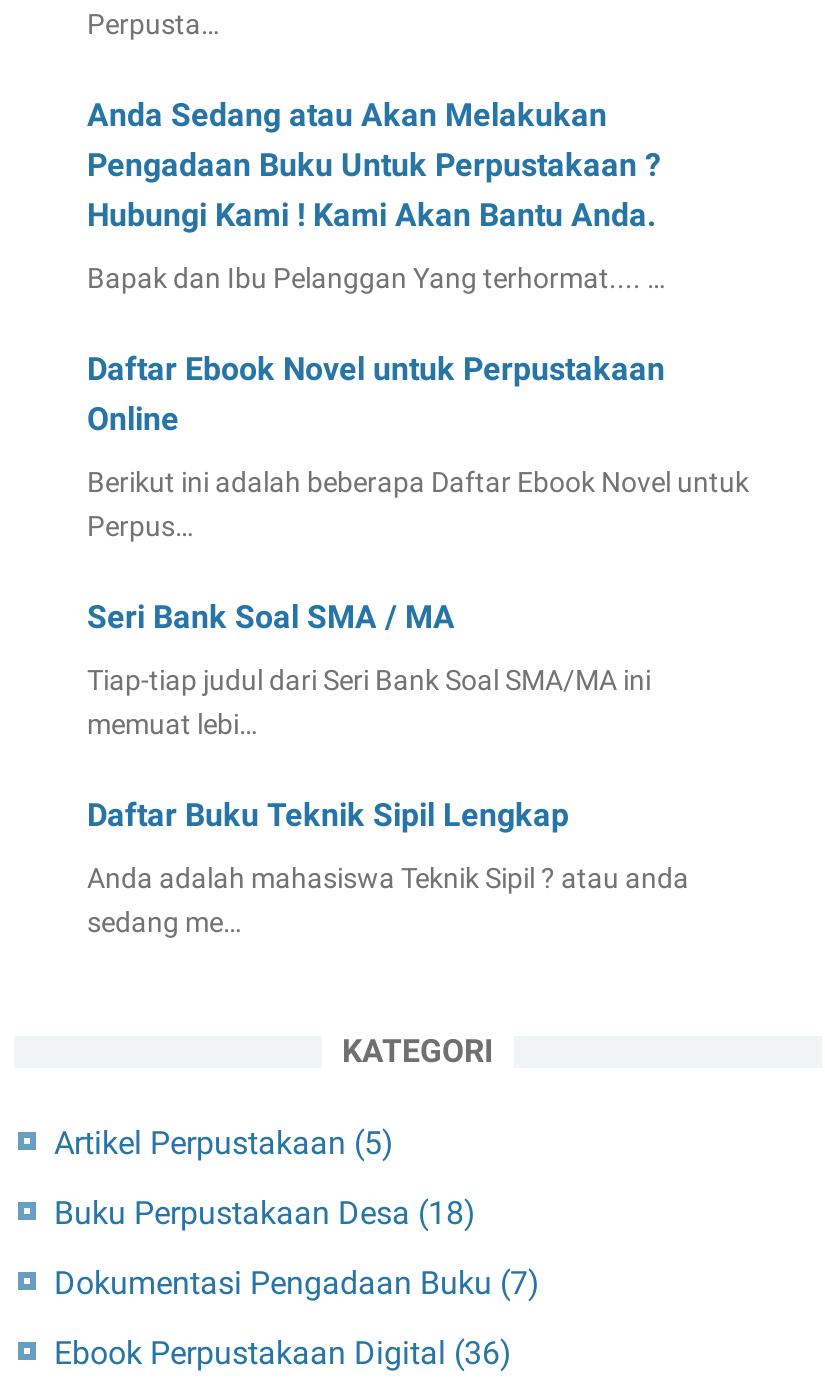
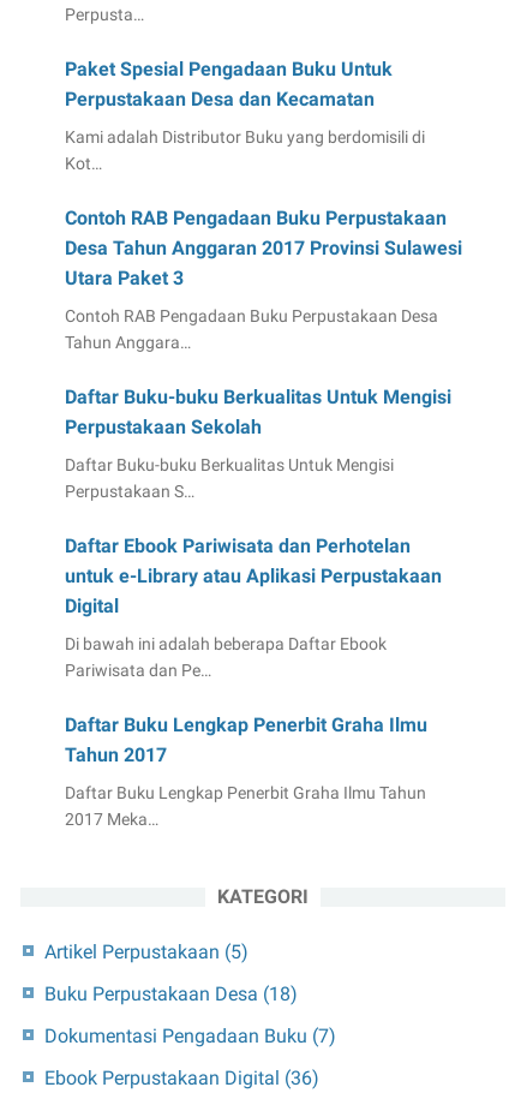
- Anda Sedang atau Akan Melakukan
- Pengadaan Buku Untuk Perpustakaan ?
- Hubungi Kami ! Kami Akan Bantu Anda.
- Bapak dan Ibu Pelanggan Yang terhormat.... …
- Daftar Ebook Novel untuk Perpustakaan
- Online
- Berikut ini adalah beberapa Daftar Ebook Novel untuk
- Perpus…
- Seri Bank Soal SMA / MA
- Tiap-tiap judul dari Seri Bank Soal SMA/MA ini
- memuat lebi…
- Daftar Buku Teknik Sipil Lengkap
- Anda adalah mahasiswa Teknik Sipil ? atau anda
- sedang me…
+ Paket Spesial Pengadaan Buku Untuk
+ Perpustakaan Desa dan Kecamatan
+ Kami adalah Distributor Buku yang berdomisili di
+ Kot…
+ Contoh RAB Pengadaan Buku Perpustakaan
+ Desa Tahun Anggaran 2017 Provinsi Sulawesi
+ Utara Paket 3
+ Contoh RAB Pengadaan Buku Perpustakaan Desa
+ Tahun Anggara…
+ Daftar Buku-buku Berkualitas Untuk Mengisi
+ Perpustakaan Sekolah
+ Daftar Buku-buku Berkualitas Untuk Mengisi
+ Perpustakaan S…
+ Daftar Ebook Pariwisata dan Perhotelan
+ untuk e-Library atau Aplikasi Perpustakaan
+ Digital
+ Di bawah ini adalah beberapa Daftar Ebook
+ Pariwisata dan Pe…
+ Daftar Buku Lengkap Penerbit Graha Ilmu
+ Tahun 2017
+ Daftar Buku Lengkap Penerbit Graha Ilmu Tahun
+ 2017 Meka…
